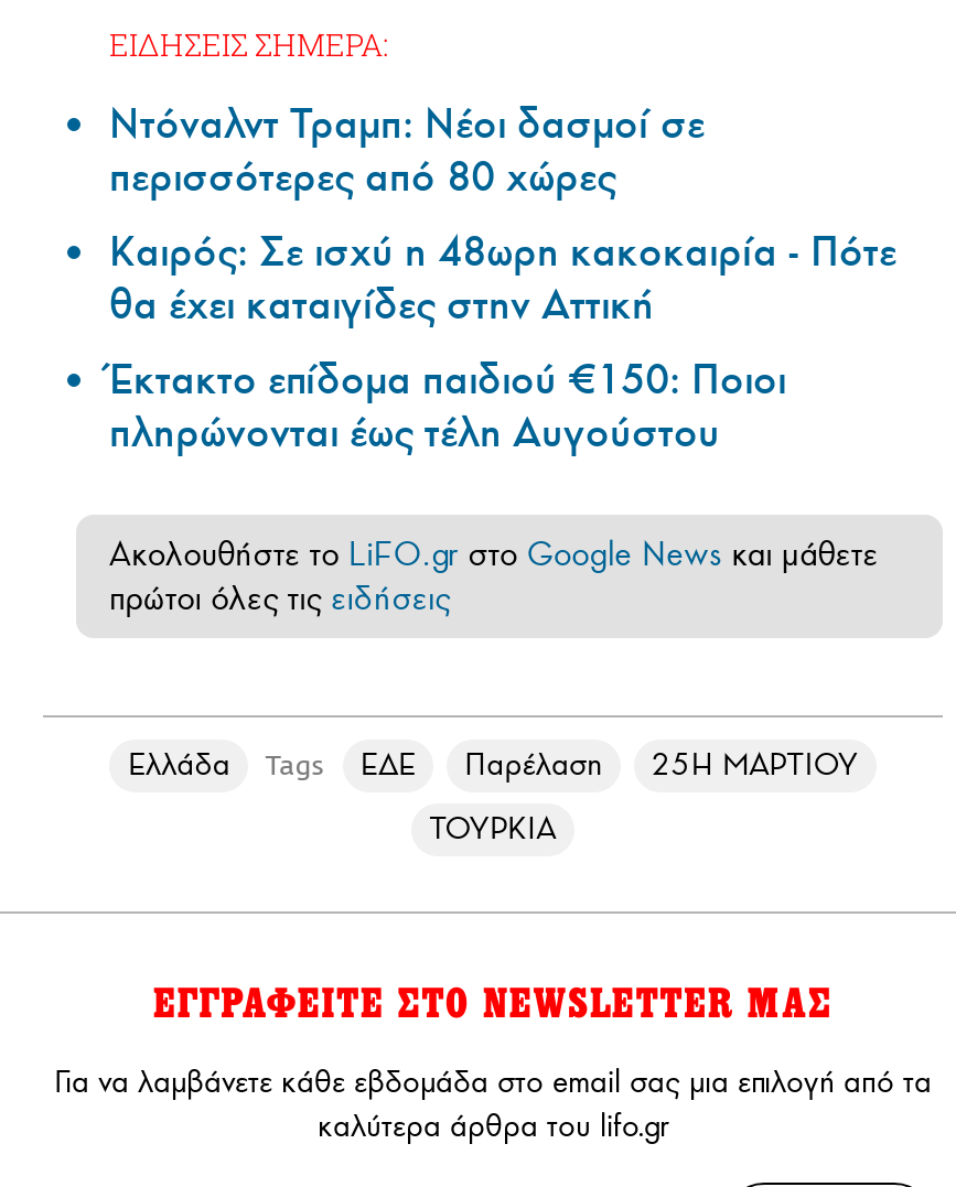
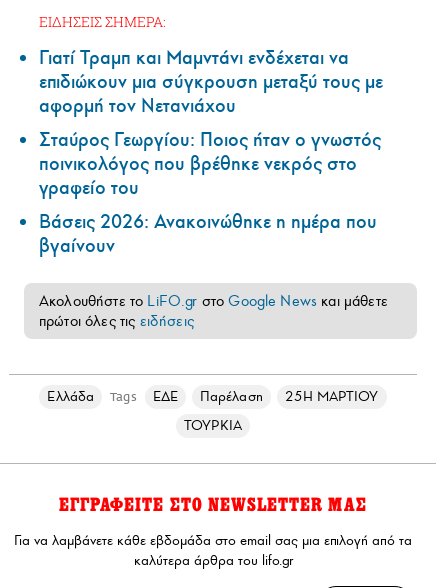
- Ντόναλντ Τραμπ: Νέοι δασμοί σε
- περισσότερες από 80 χώρες
- Καιρός: Σε ισχύ η 48ωρη κακοκαιρία - Πότε
- θα έχει καταιγίδες στην Αττική
- Έκτακτο επίδομα παιδιού €150: Ποιοι
- πληρώνονται έως τέλη Αυγούστου
+ Γιατί Τραμπ και Μαμντάνι ενδέχεται να
+ επιδιώκουν μια σύγκρουση μεταξύ τους με
+ αφορμή τον Νετανιάχου
+ Σταύρος Γεωργίου: Ποιος ήταν ο γνωστός
+ ποινικολόγος που βρέθηκε νεκρός στο
+ γραφείο του
+ Βάσεις 2026: Ανακοινώθηκε η ημέρα που
+ βγαίνουν
